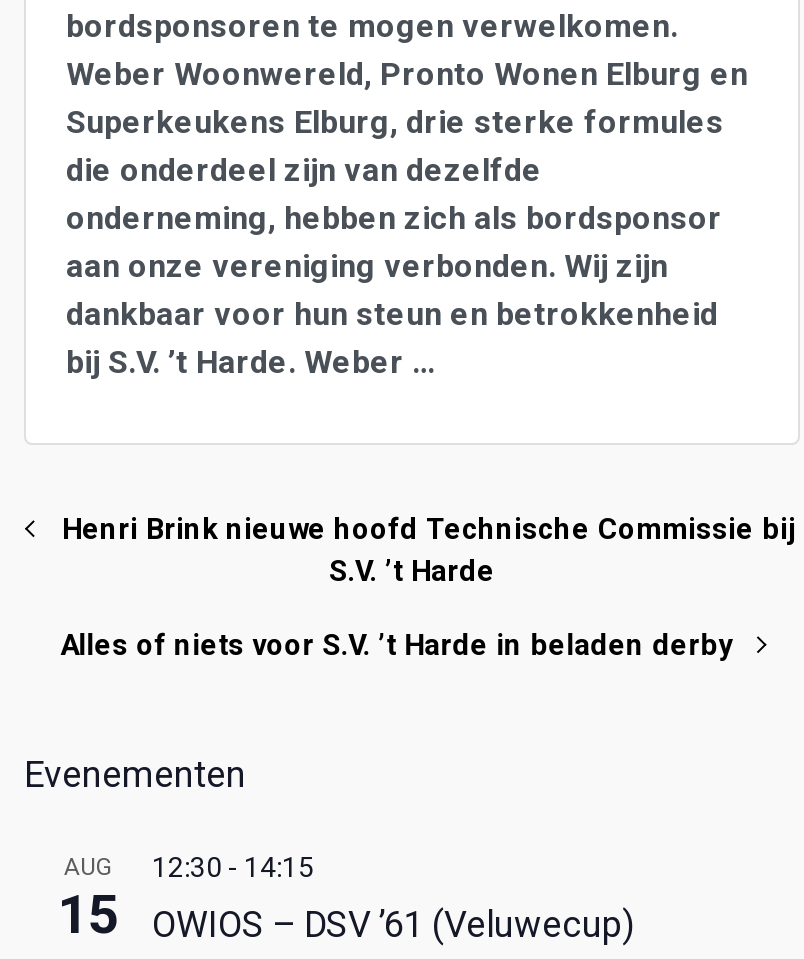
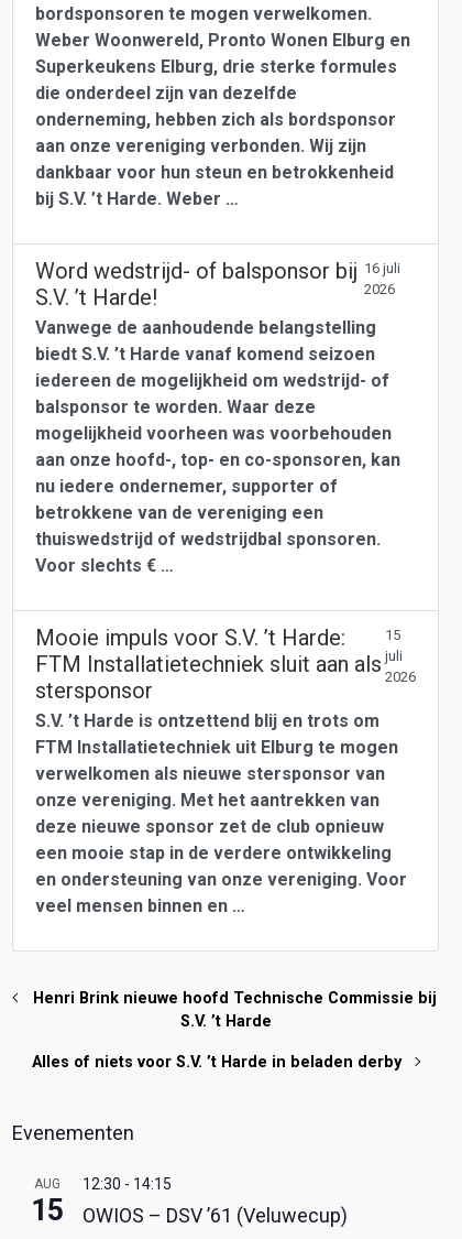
+ Word wedstrijd- of balsponsor bij
+ S.V. ’t Harde!

+ 16 juli
+ 2026
+ Vanwege de aanhoudende belangstelling
+ biedt S.V. ’t Harde vanaf komend seizoen
+ iedereen de mogelijkheid om wedstrijd- of
+ balsponsor te worden. Waar deze
+ mogelijkheid voorheen was voorbehouden
+ aan onze hoofd-, top- en co-sponsoren, kan
+ nu iedere ondernemer, supporter of
+ betrokkene van de vereniging een
+ thuiswedstrijd of wedstrijdbal sponsoren.
+ Voor slechts € …
+ Mooie impuls voor S.V. ’t Harde:
+ FTM Installatietechniek sluit aan als
+ stersponsor

+ 15
+ juli
+ 2026
+ S.V. ’t Harde is ontzettend blij en trots om
+ FTM Installatietechniek uit Elburg te mogen
+ verwelkomen als nieuwe stersponsor van
+ onze vereniging. Met het aantrekken van
+ deze nieuwe sponsor zet de club opnieuw
+ een mooie stap in de verdere ontwikkeling
+ en ondersteuning van onze vereniging. Voor
+ veel mensen binnen en …
